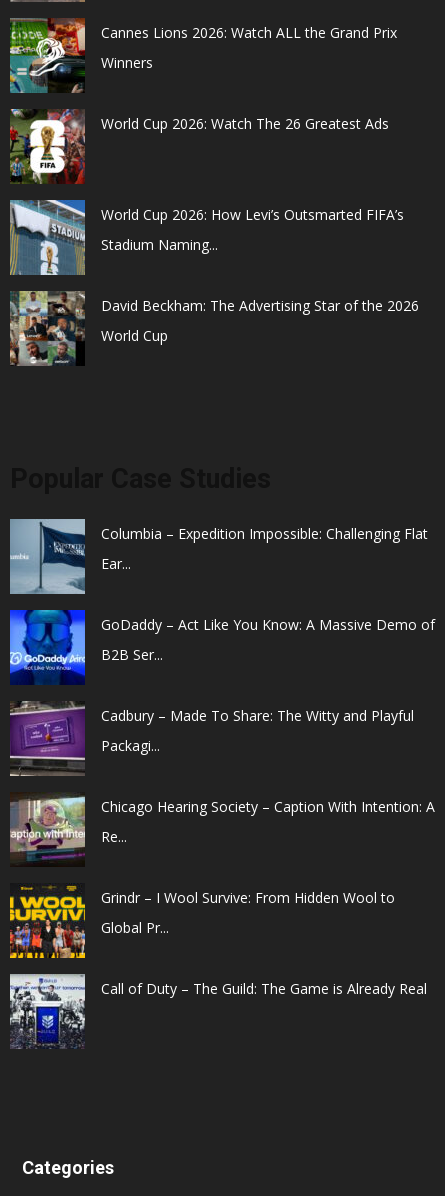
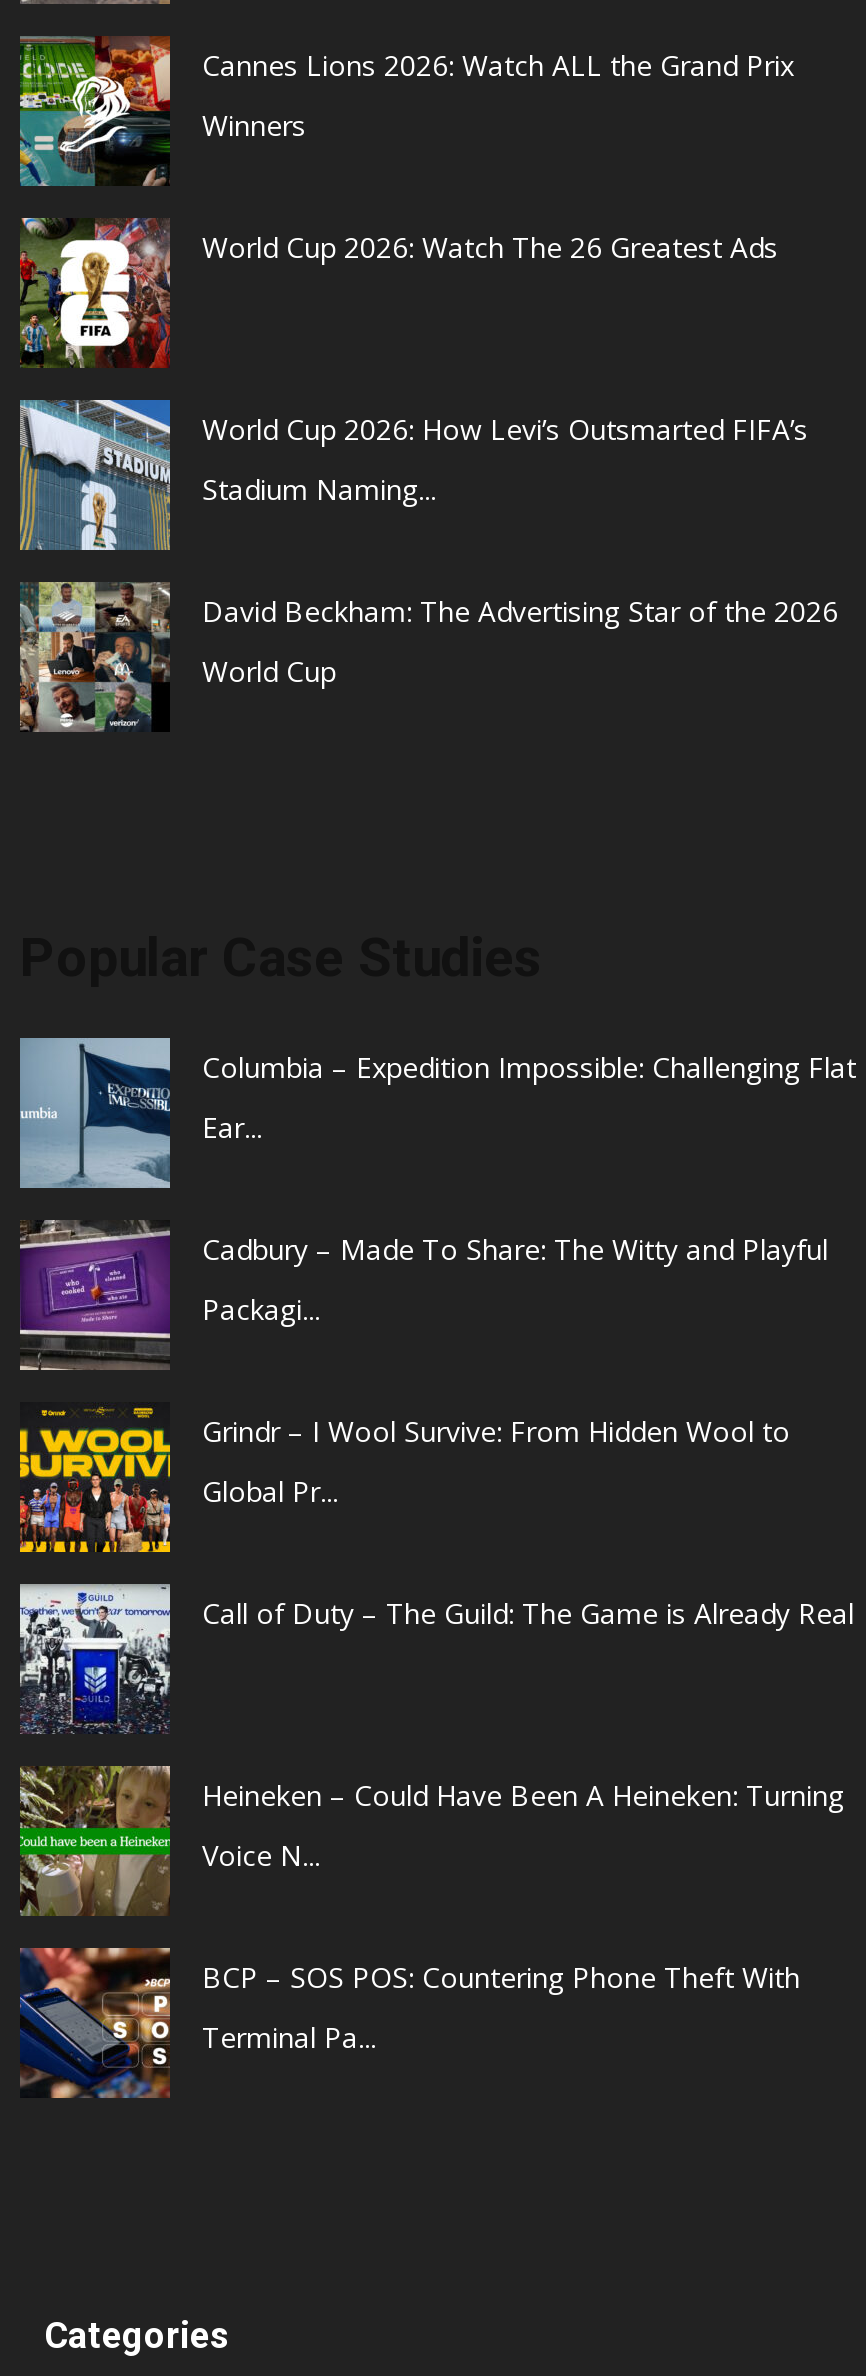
- [image]
- GoDaddy – Act Like You Know: A Massive Demo of
- B2B Ser...

moved up: [image] | Cadbury – Made To Share: The Witty and Playful | Packagi...

- [image]
- Chicago Hearing Society – Caption With Intention: A
- Re...

moved up: [image] | Grindr – I Wool Survive: From Hidden Wool to | Global Pr... | Call of Duty – The Guild: The Game is Already Real

moved up: [image]

+ [image]
+ Heineken – Could Have Been A Heineken: Turning
+ Voice N...
+ BCP – SOS POS: Countering Phone Theft With
+ Terminal Pa...

+ [image]
